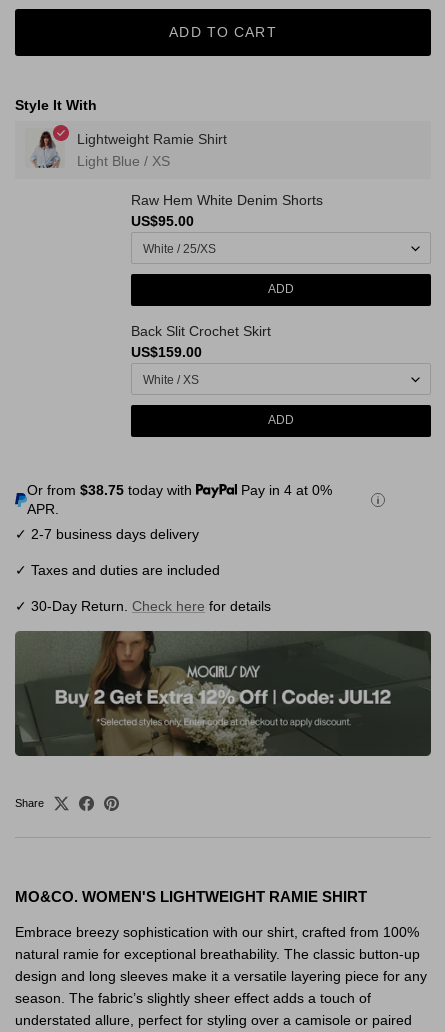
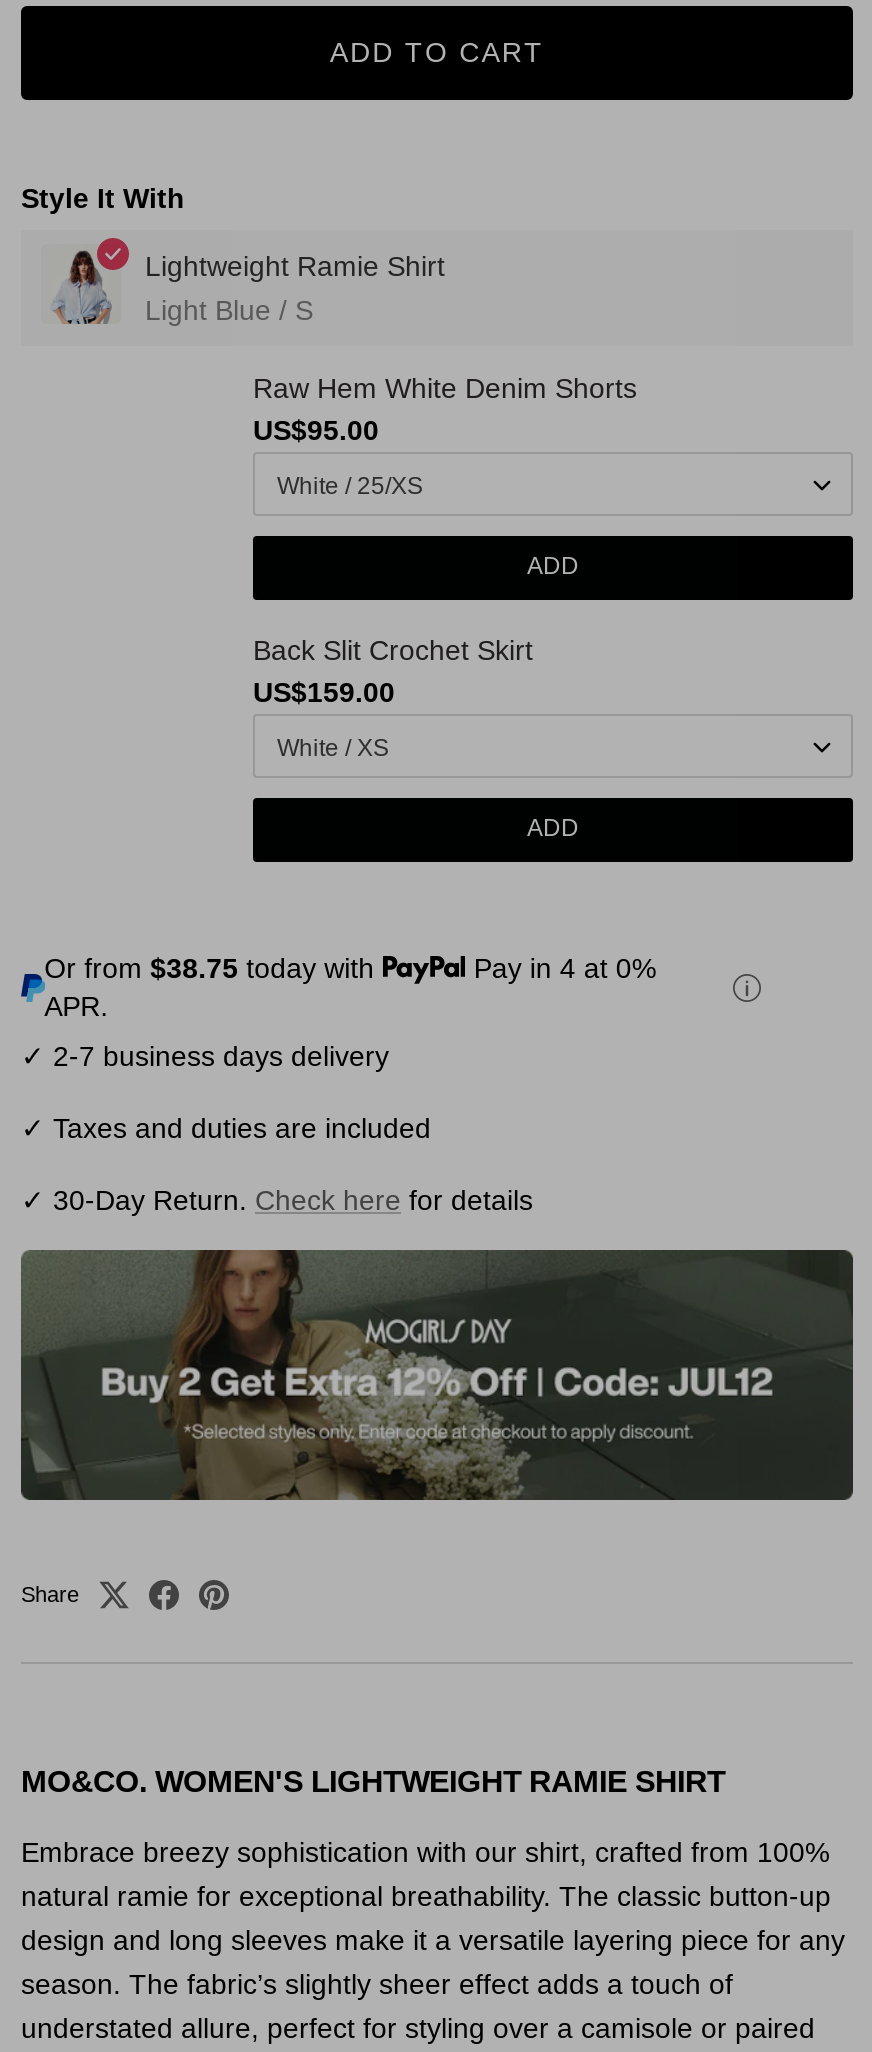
- Light Blue / XS
+ Light Blue / S
